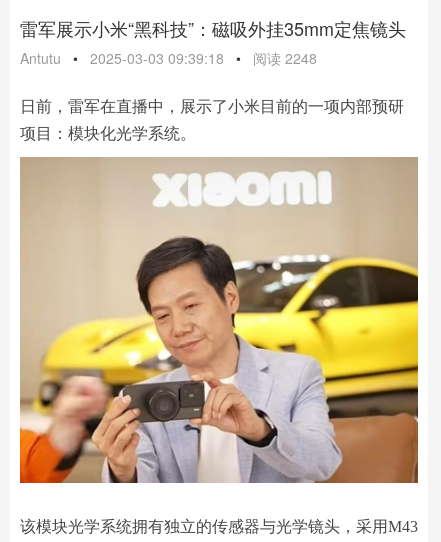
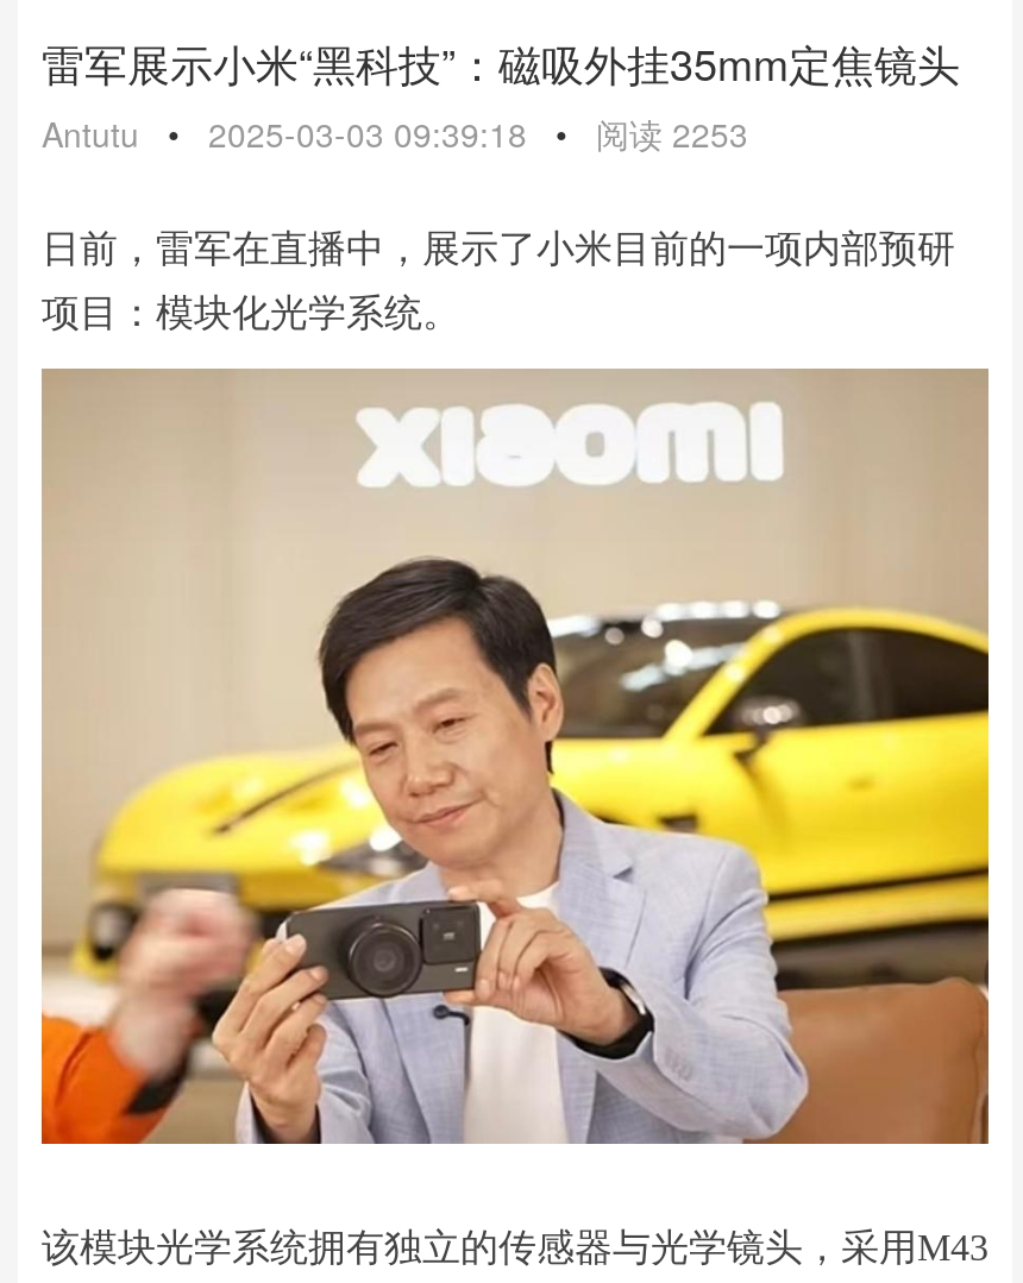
- Antutu • 2025-03-03 09:39:18 • 阅读2248
+ Antutu • 2025-03-03 09:39:18 • 阅读2253
